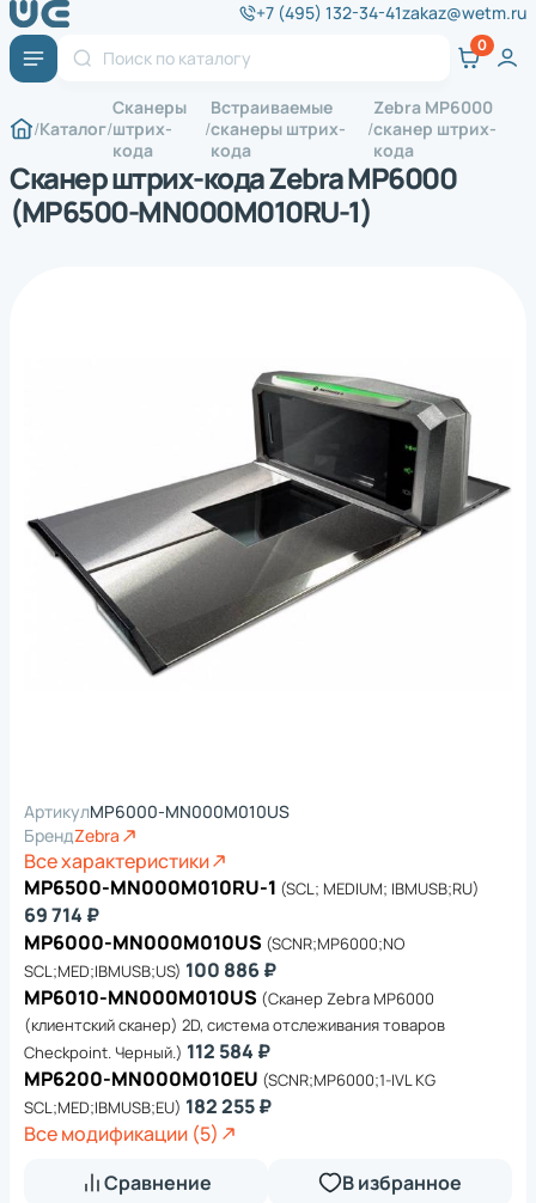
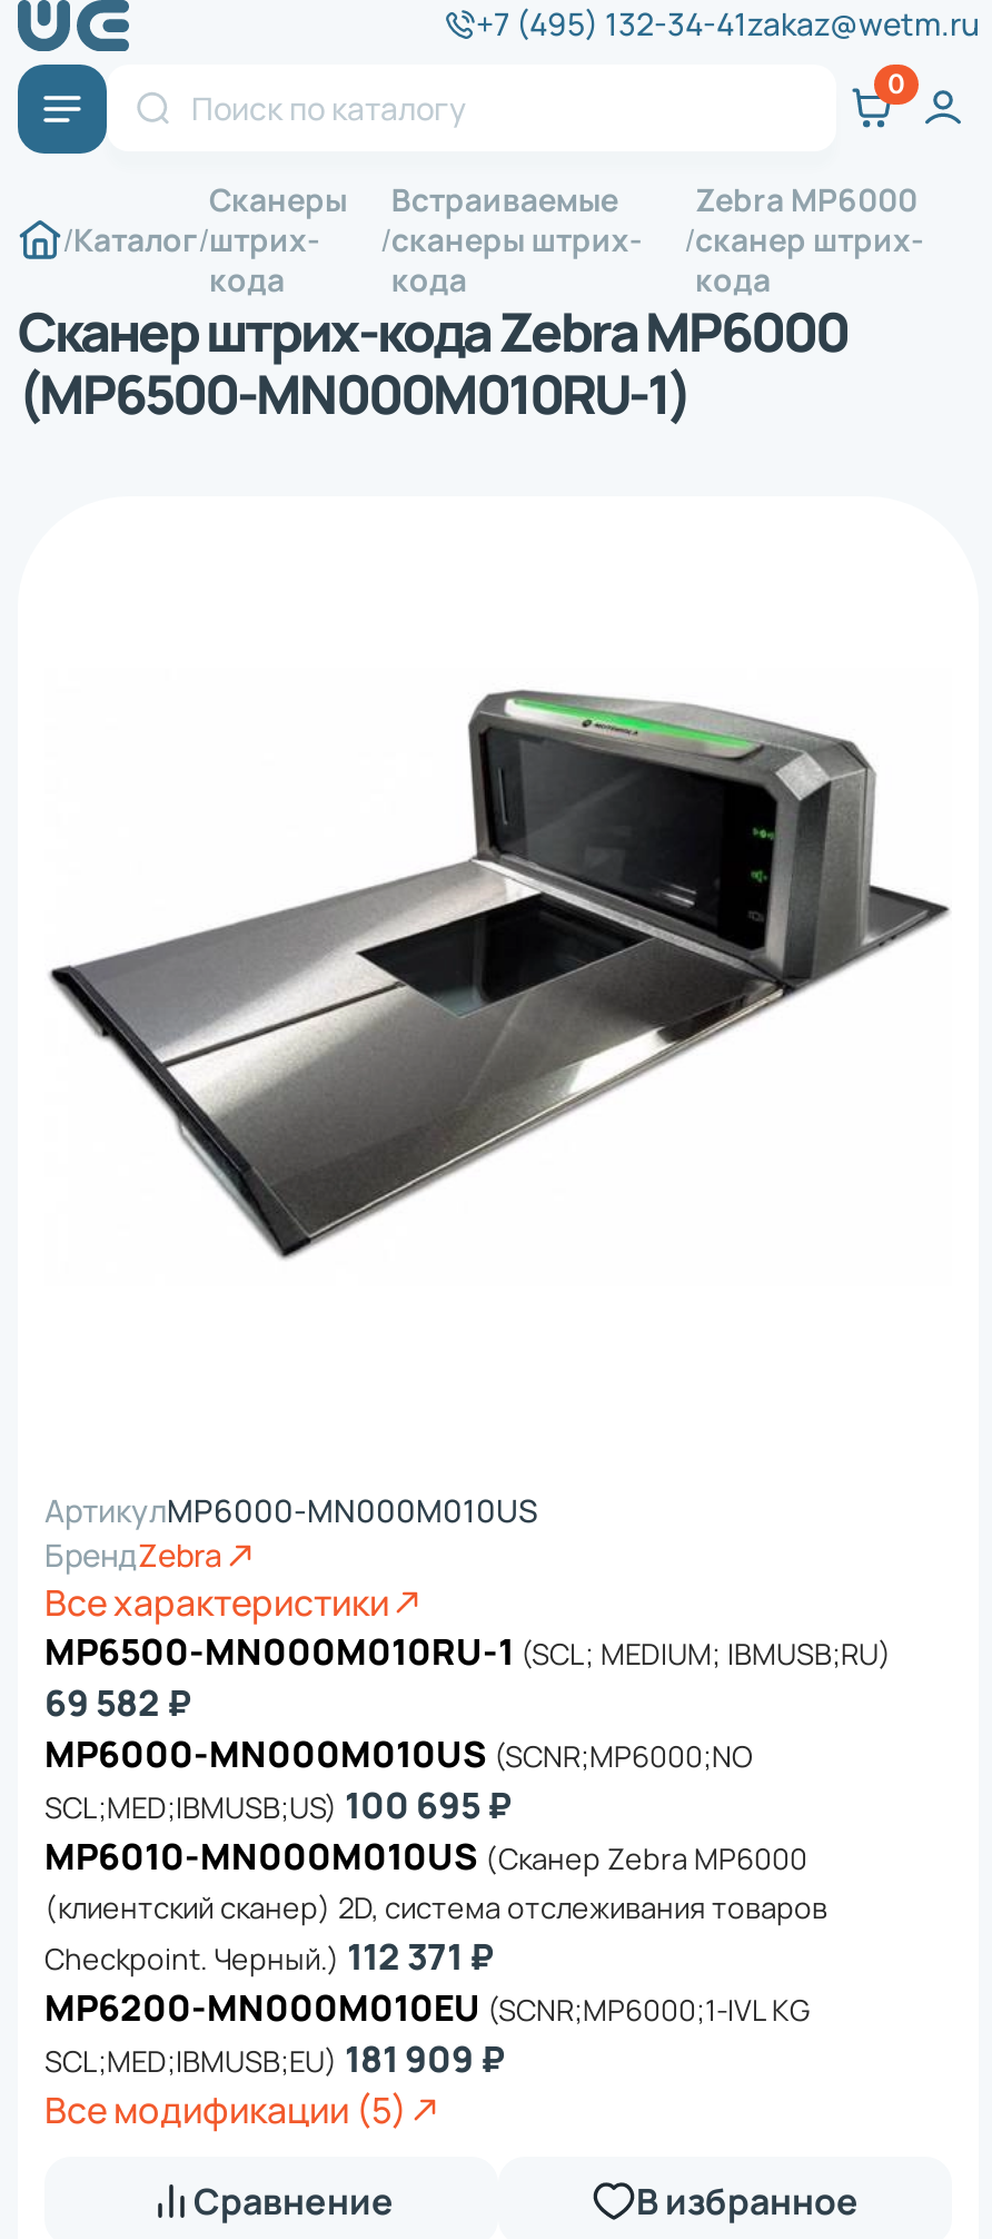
- 69 714 ₽
+ 69 582 ₽

- SCL;MED;IBMUSB;US) 100 886 ₽
+ SCL;MED;IBMUSB;US) 100 695 ₽

- Checkpoint. Черный.) 112 584 ₽
+ Checkpoint. Черный.) 112 371 ₽

- SCL;MED;IBMUSB;EU) 182 255 ₽
+ SCL;MED;IBMUSB;EU) 181 909 ₽
